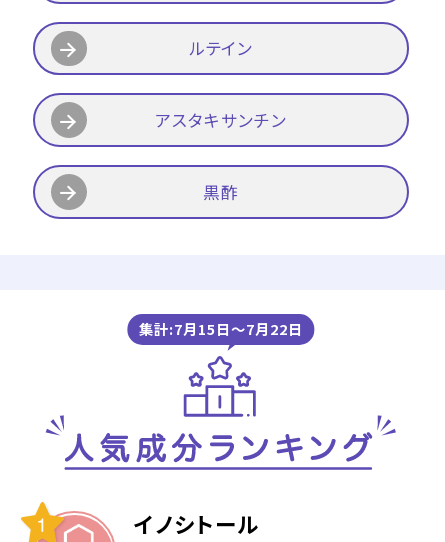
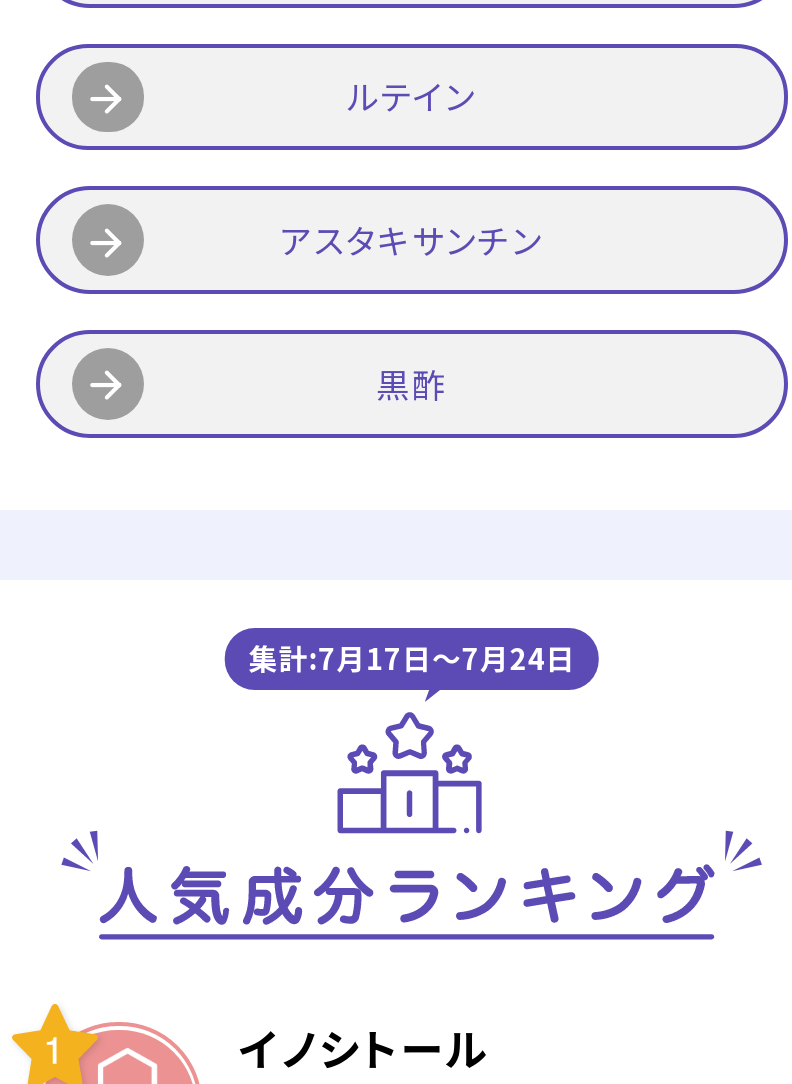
- 集計:7月15日〜7月22日
+ 集計:7月17日〜7月24日
